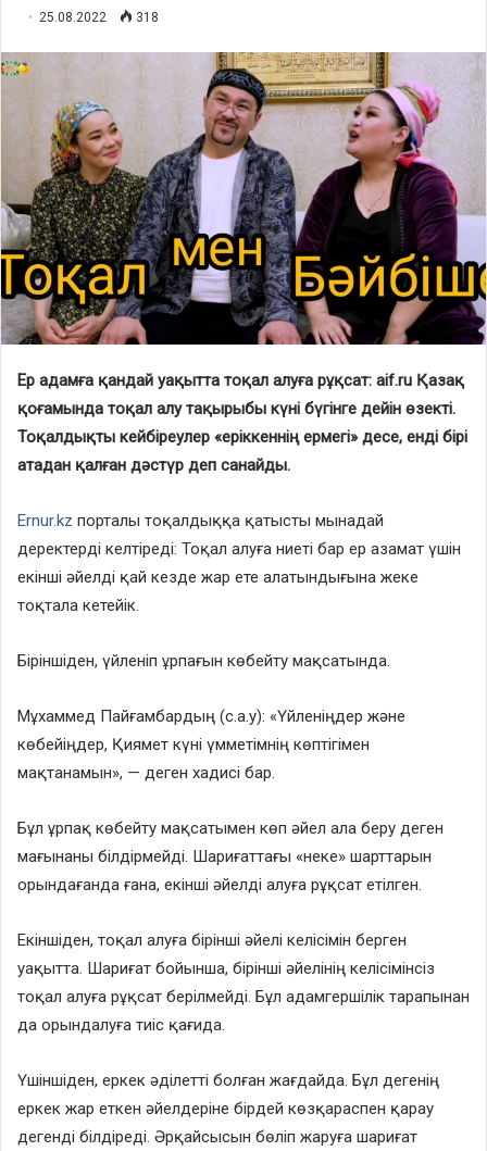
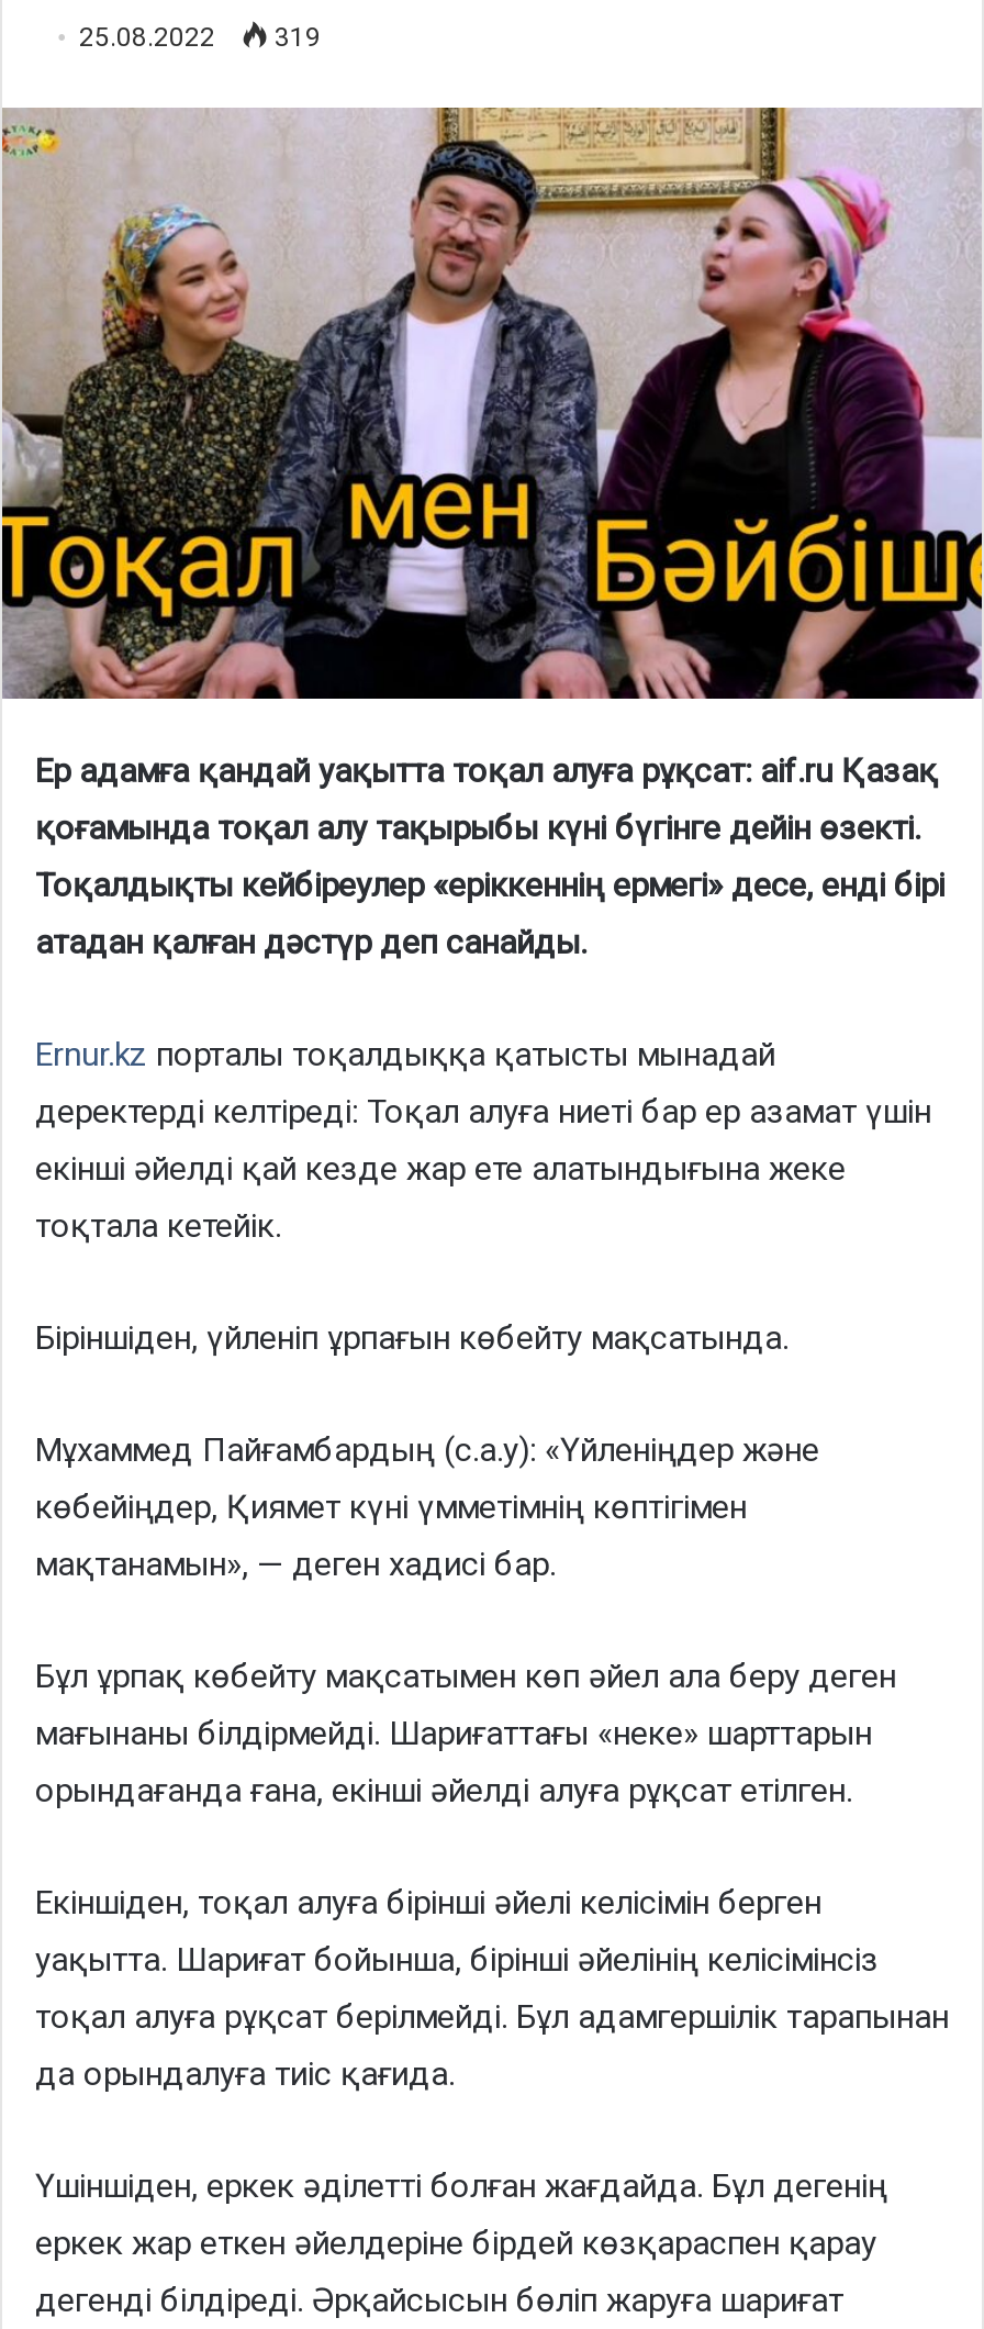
- 25.08.2022 318
+ 25.08.2022 319
